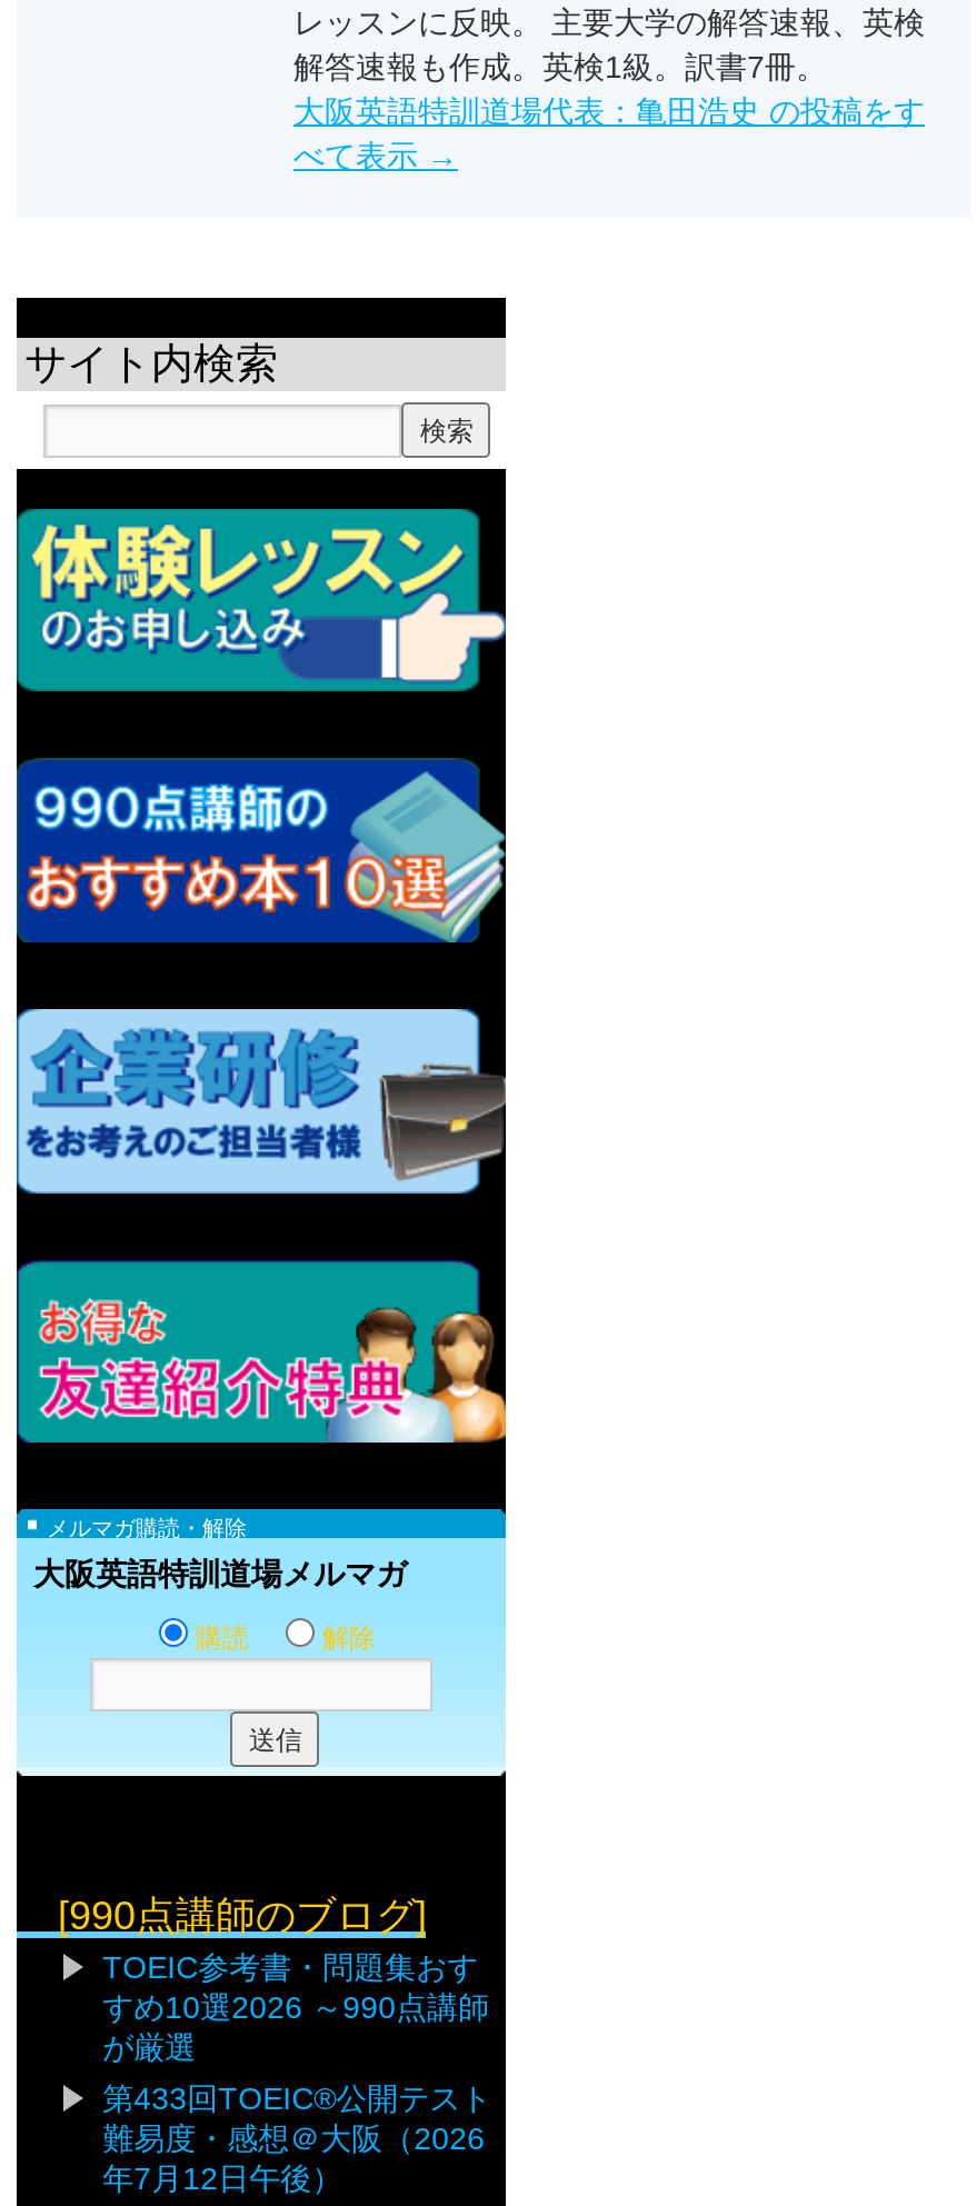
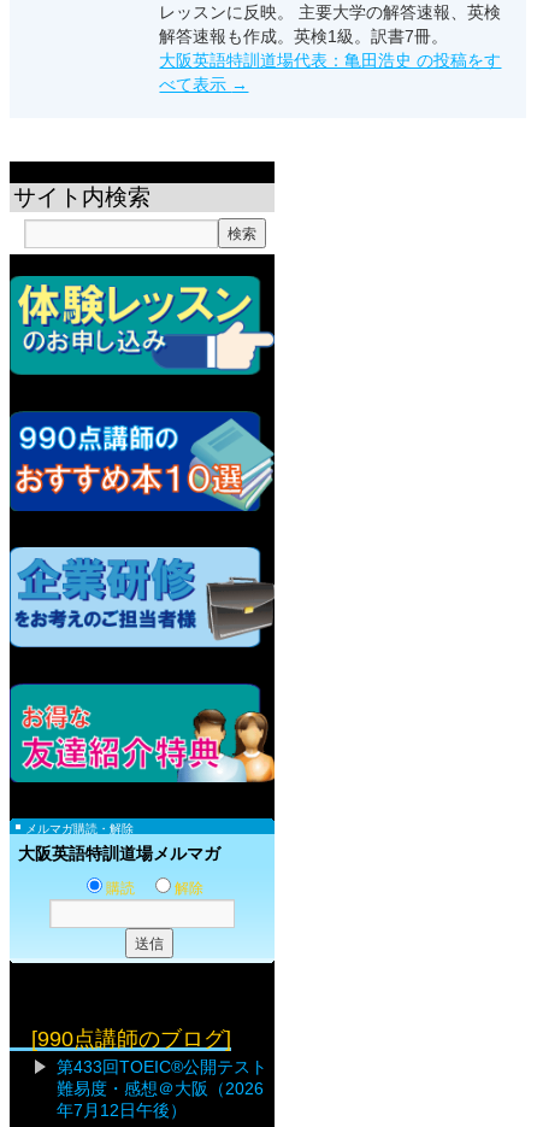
- TOEIC参考書・問題集おす
- すめ10選2026 ～990点講師
- が厳選
